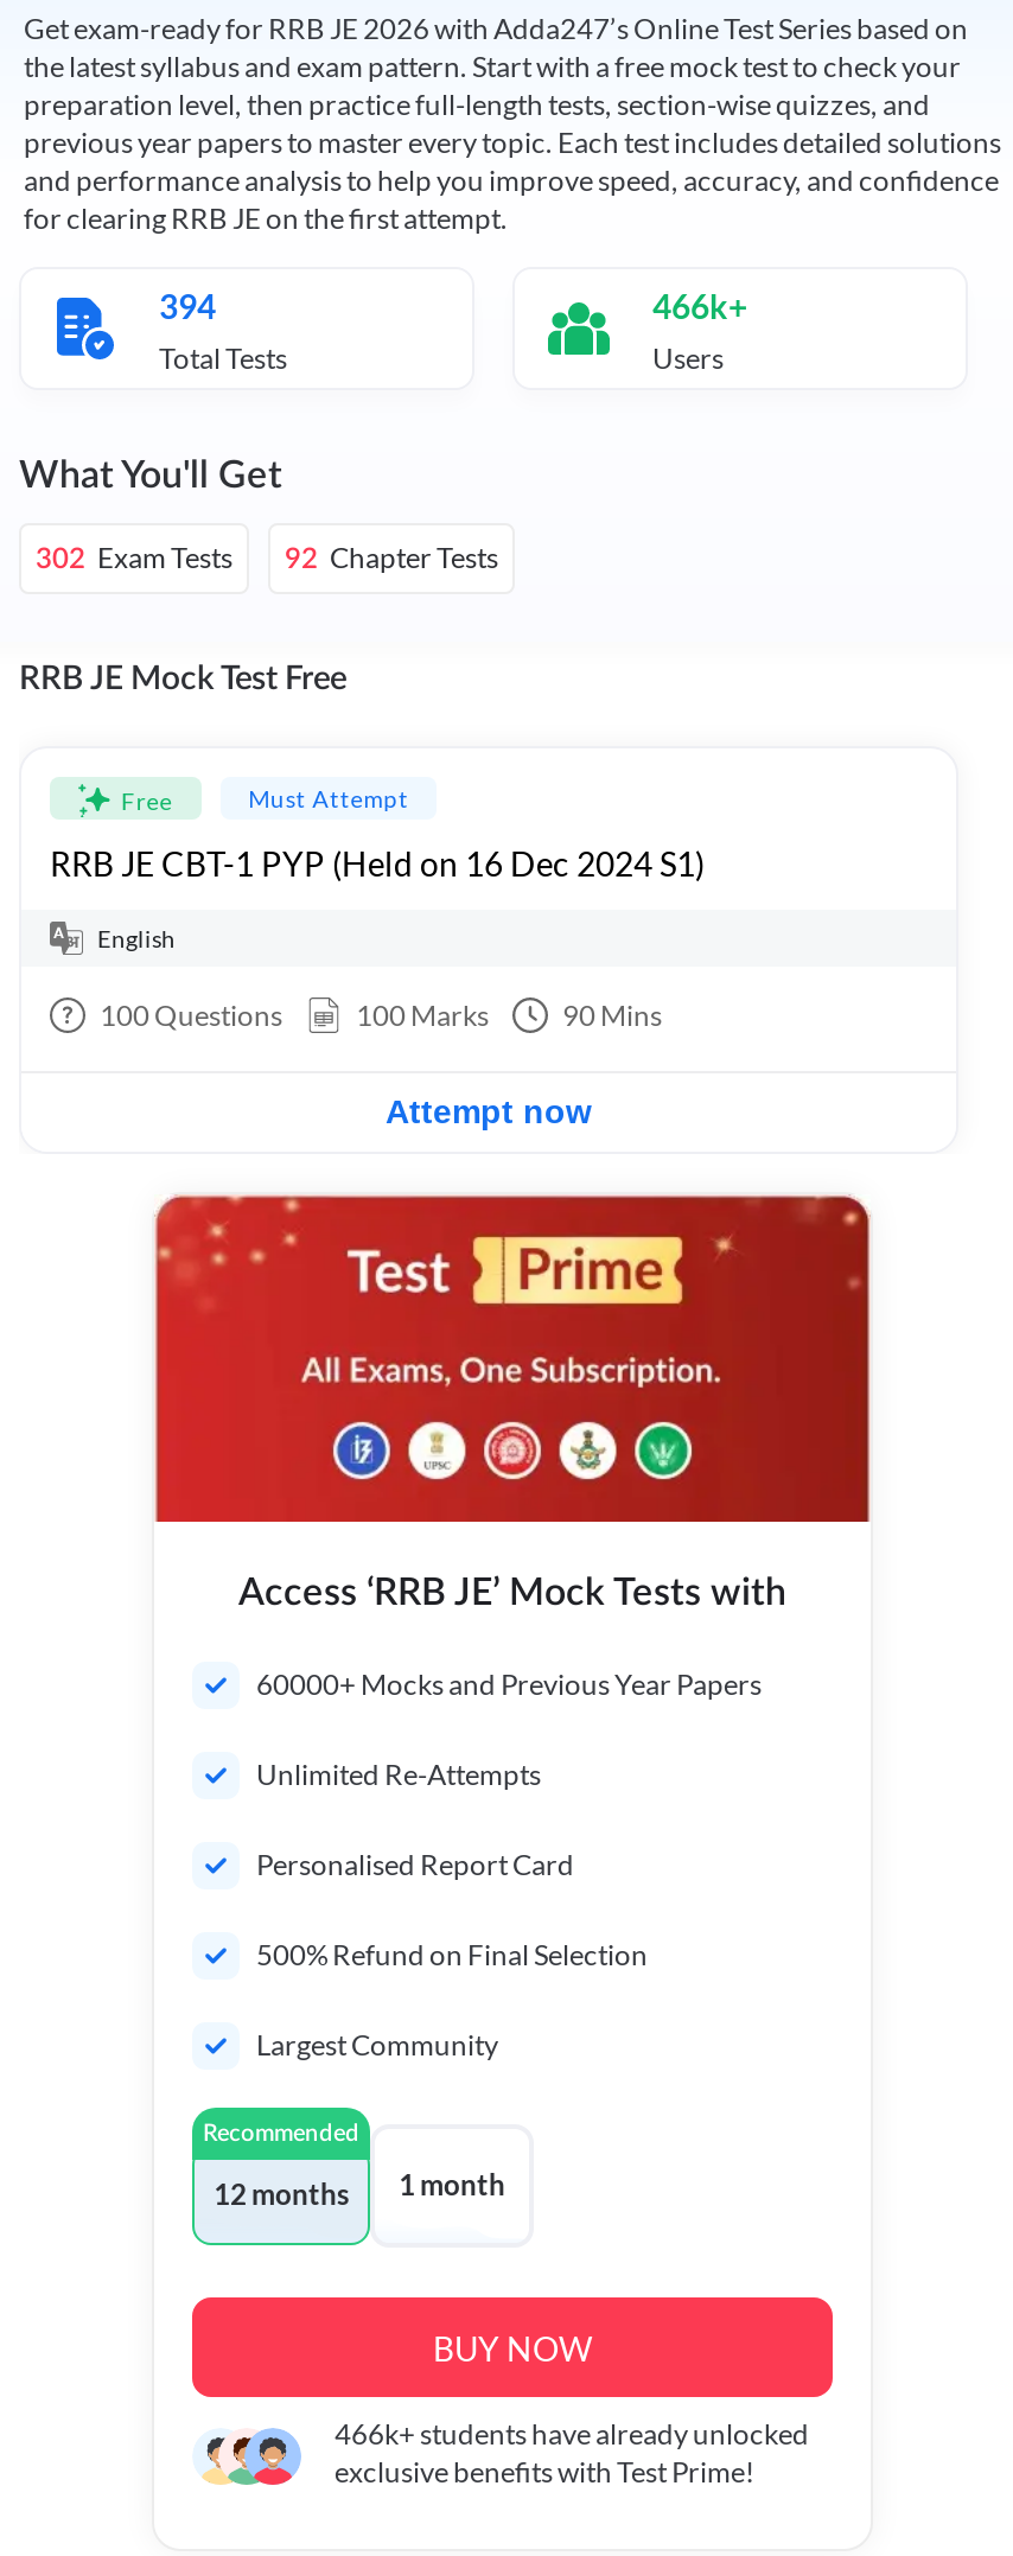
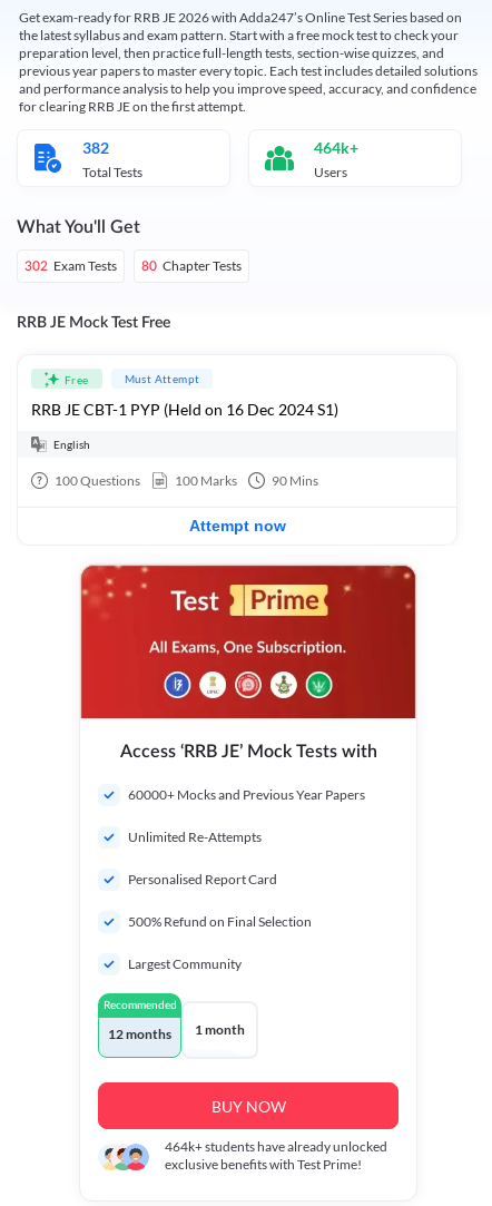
- 394
+ 382

- 466k+
+ 464k+

- 92 Chapter Tests
+ 80 Chapter Tests

- 466k+ students have already unlocked
+ 464k+ students have already unlocked
